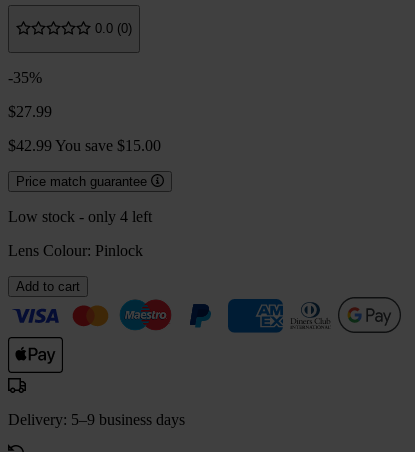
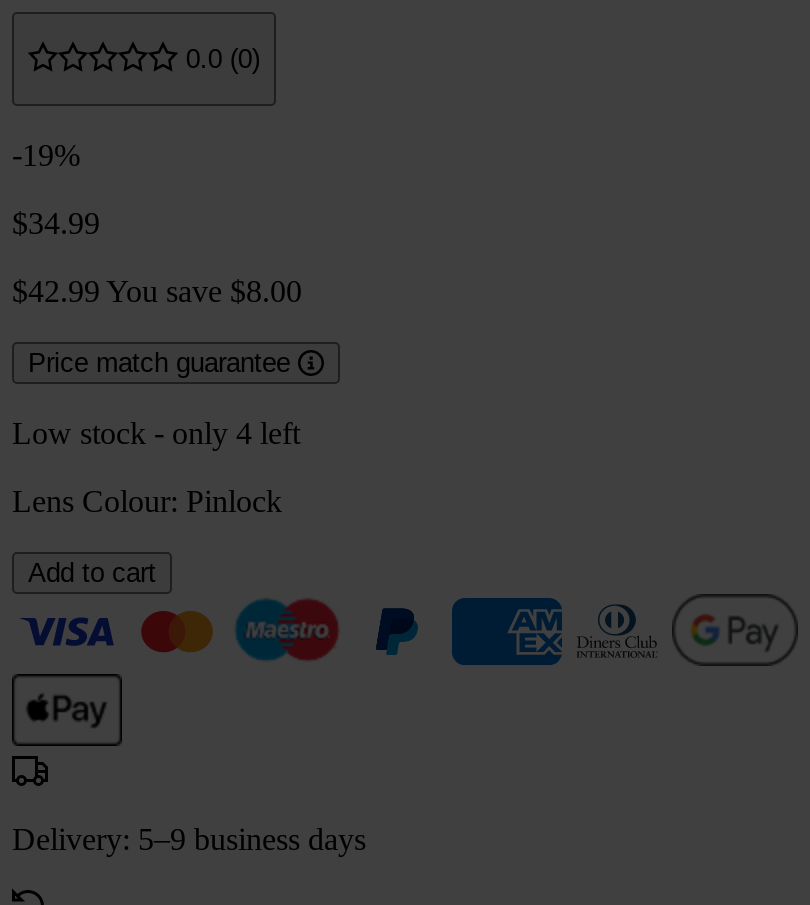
- -35%
+ -19%

- $27.99
+ $34.99

- $42.99 You save $15.00
+ $42.99 You save $8.00
